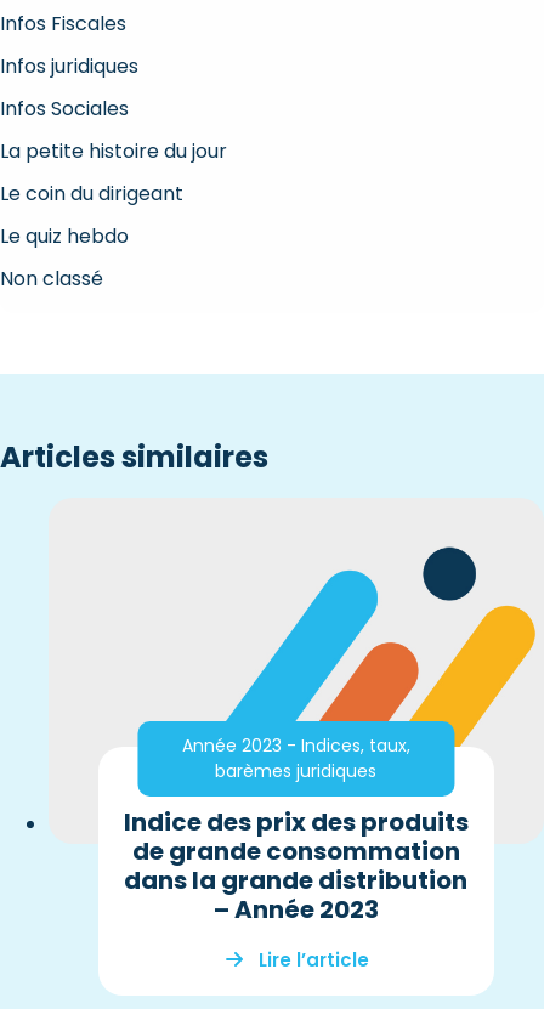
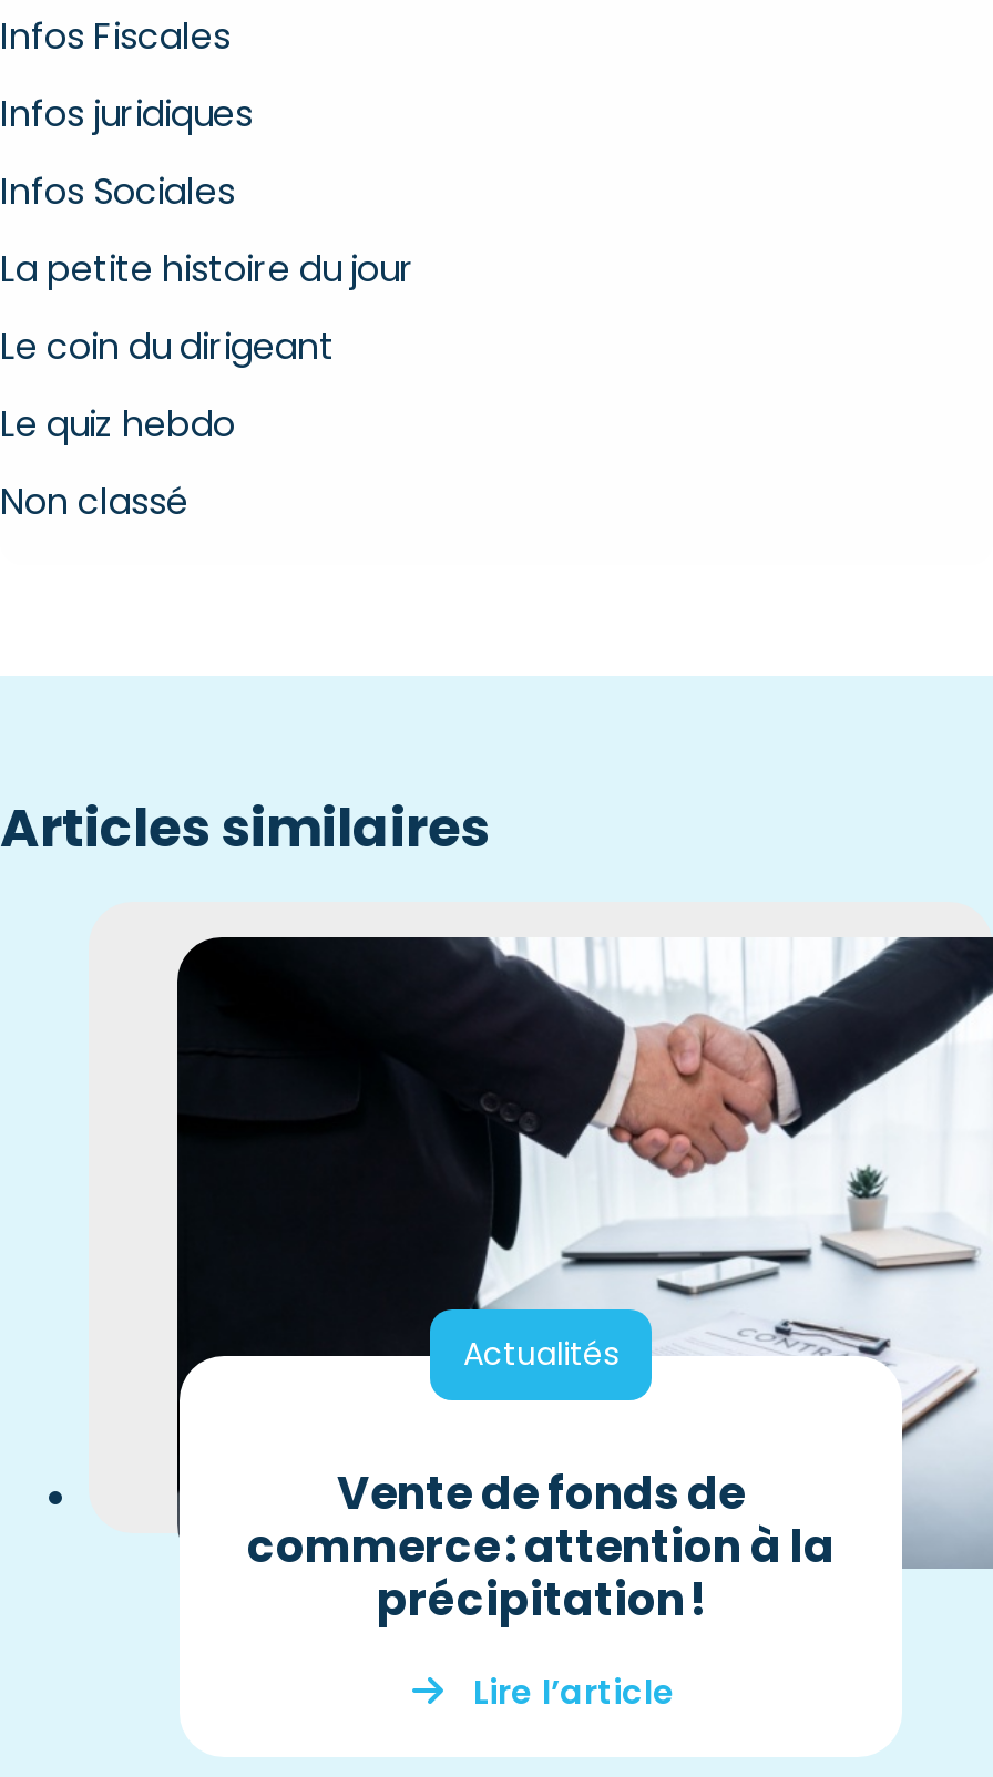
- [image]
- Année 2023 - Indices, taux,
- barèmes juridiques
+ [image]
+ Actualités

- Indice des prix des produits
- de grande consommation
- dans la grande distribution
- – Année 2023
+ Vente de fonds de
+ commerce : attention à la
+ précipitation !
